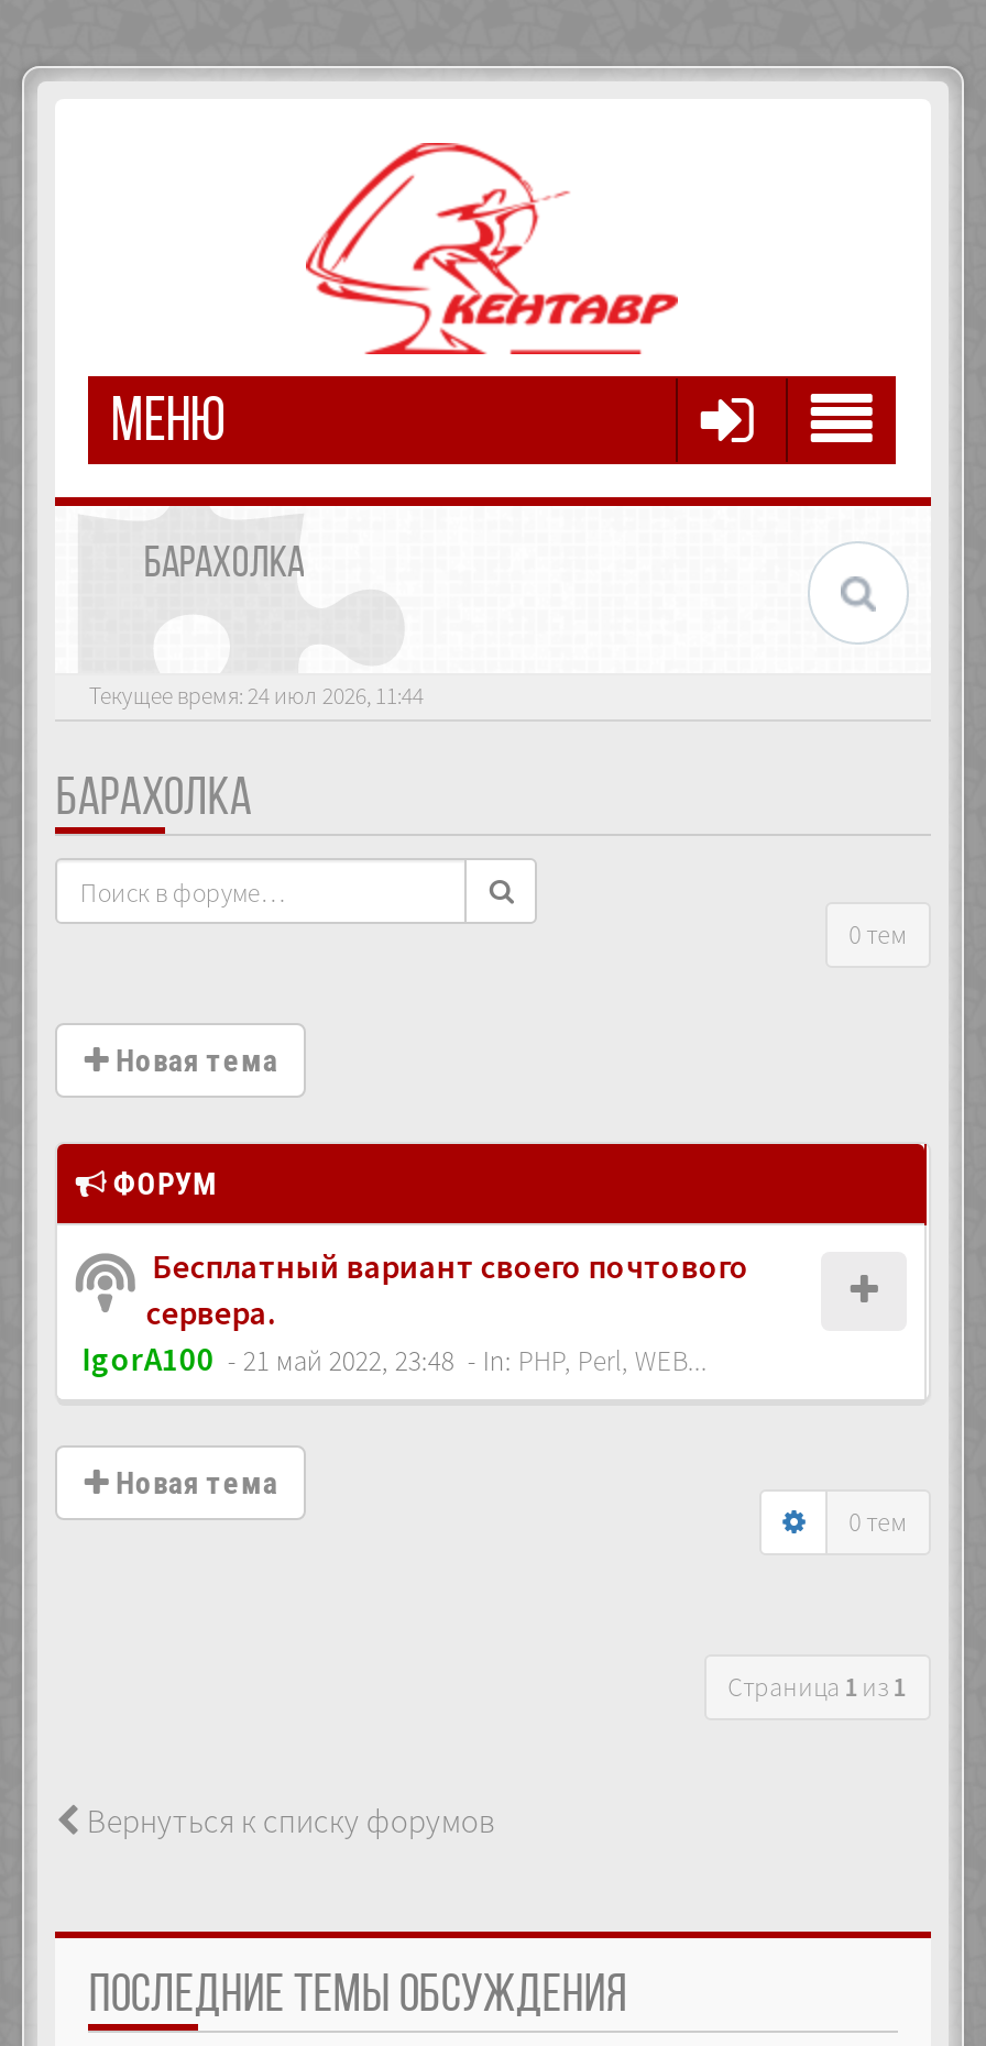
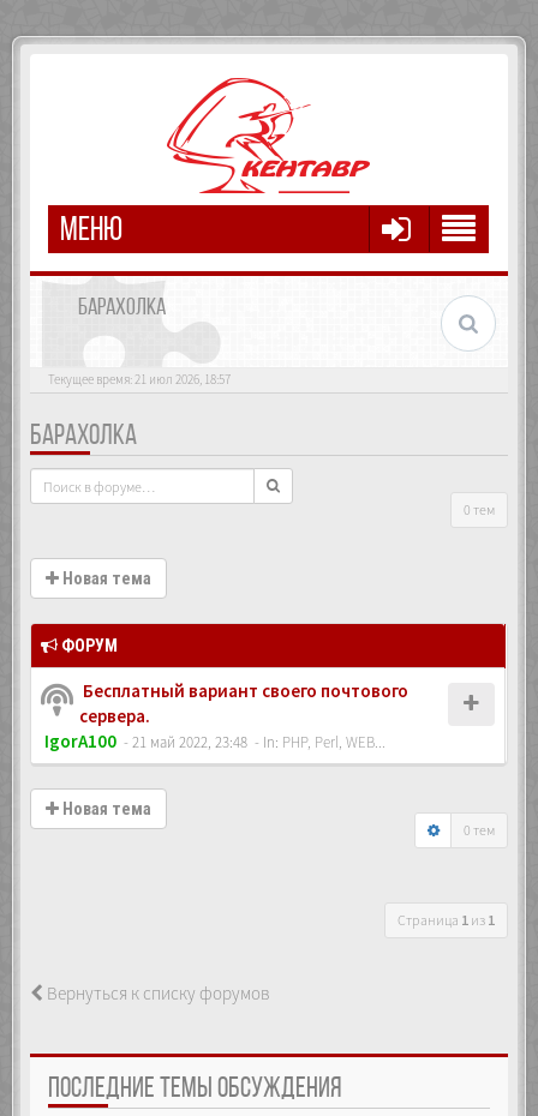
- Текущее время: 24 июл 2026, 11:44
+ Текущее время: 21 июл 2026, 18:57
